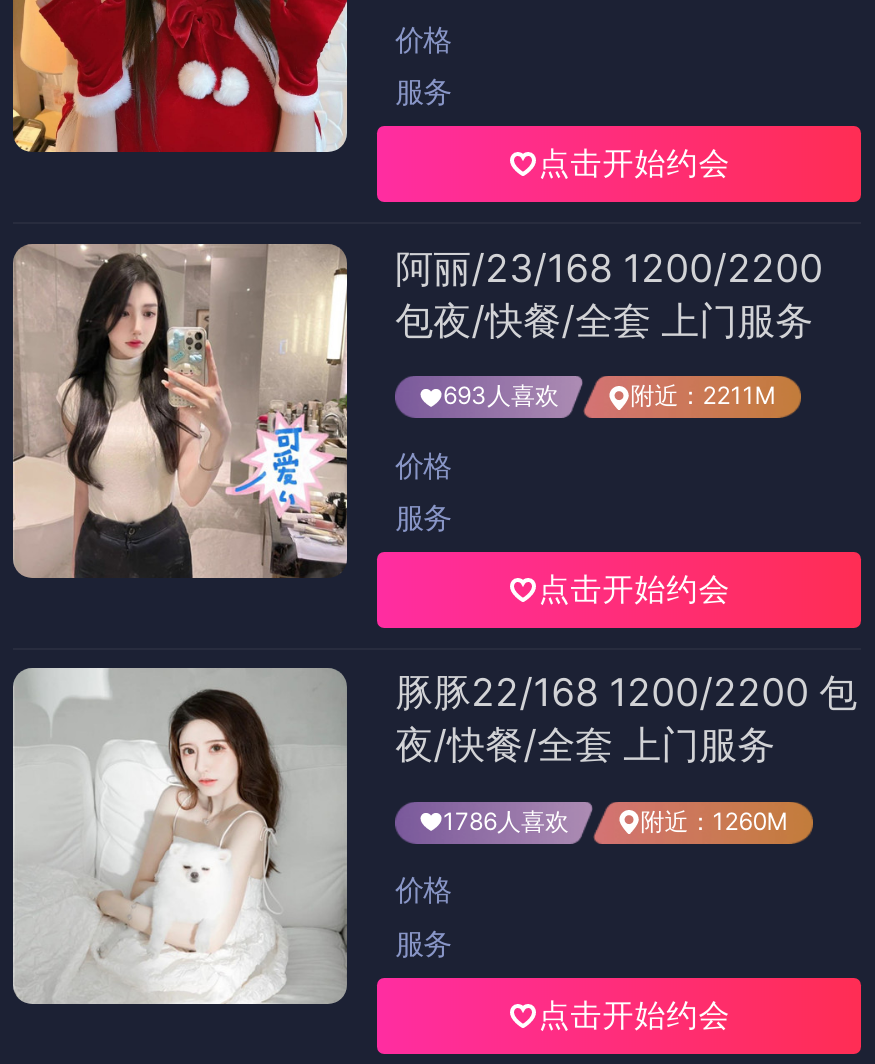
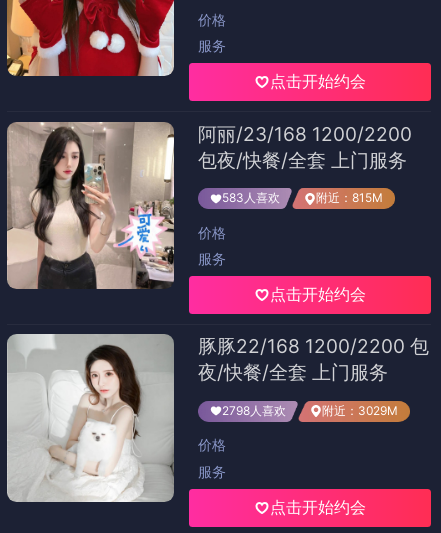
- 693人喜欢
+ 583人喜欢

- 附近：2211M
+ 附近：815M

- 1786人喜欢
+ 2798人喜欢

- 附近：1260M
+ 附近：3029M
